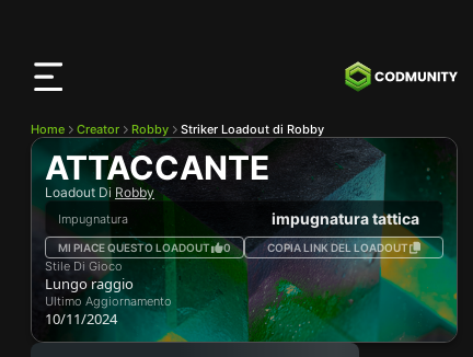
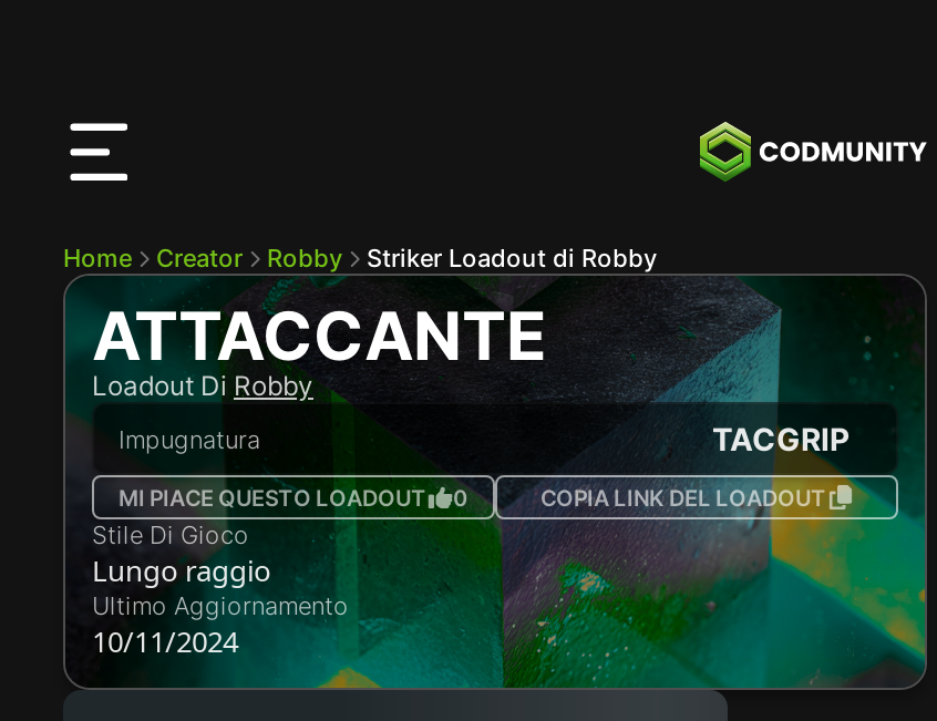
- impugnatura tattica
+ TACGRIP
